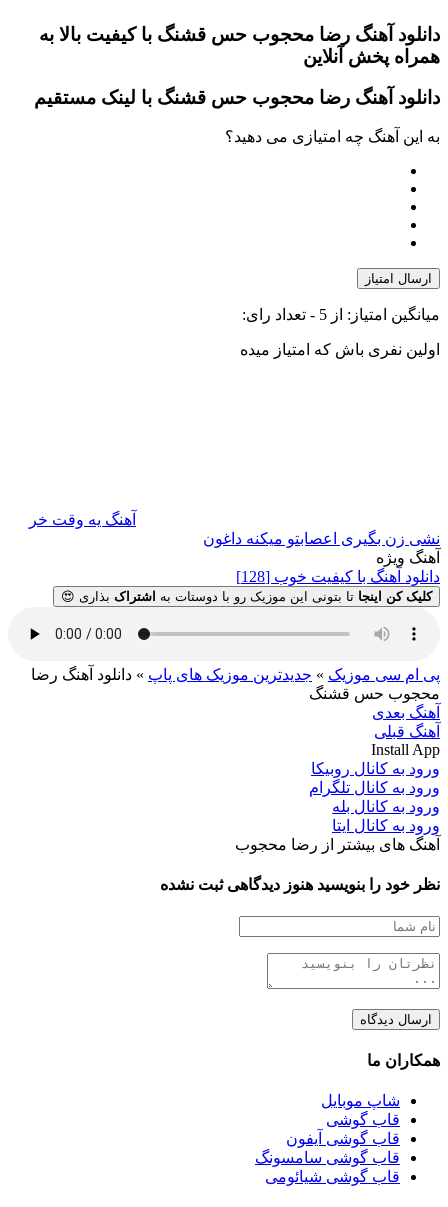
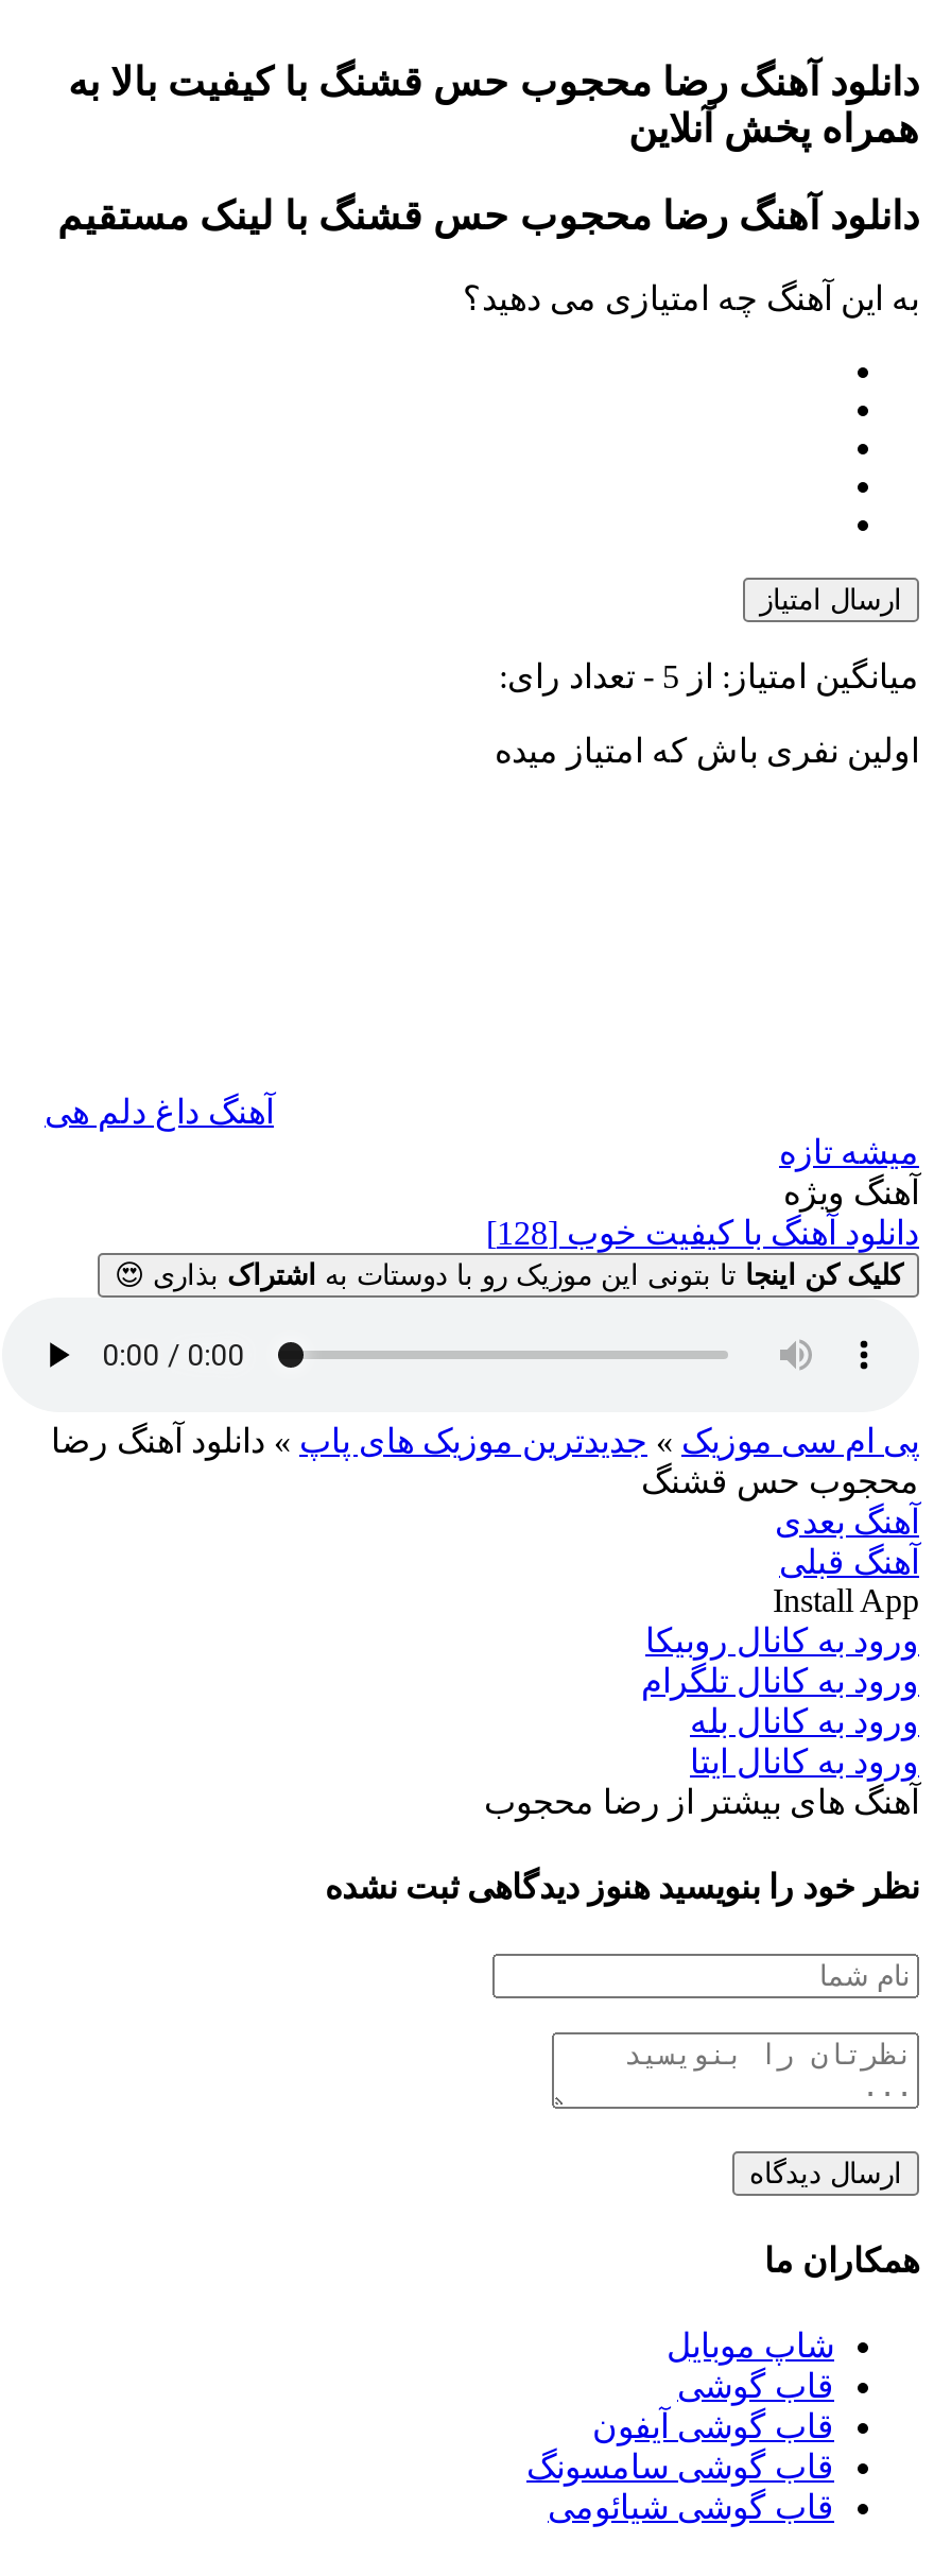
- آهنگ یه وقت خر
- نشی زن بگیری اعصابتو میکنه داغون
+ آهنگ داغ دلم هی
+ میشه تازه
